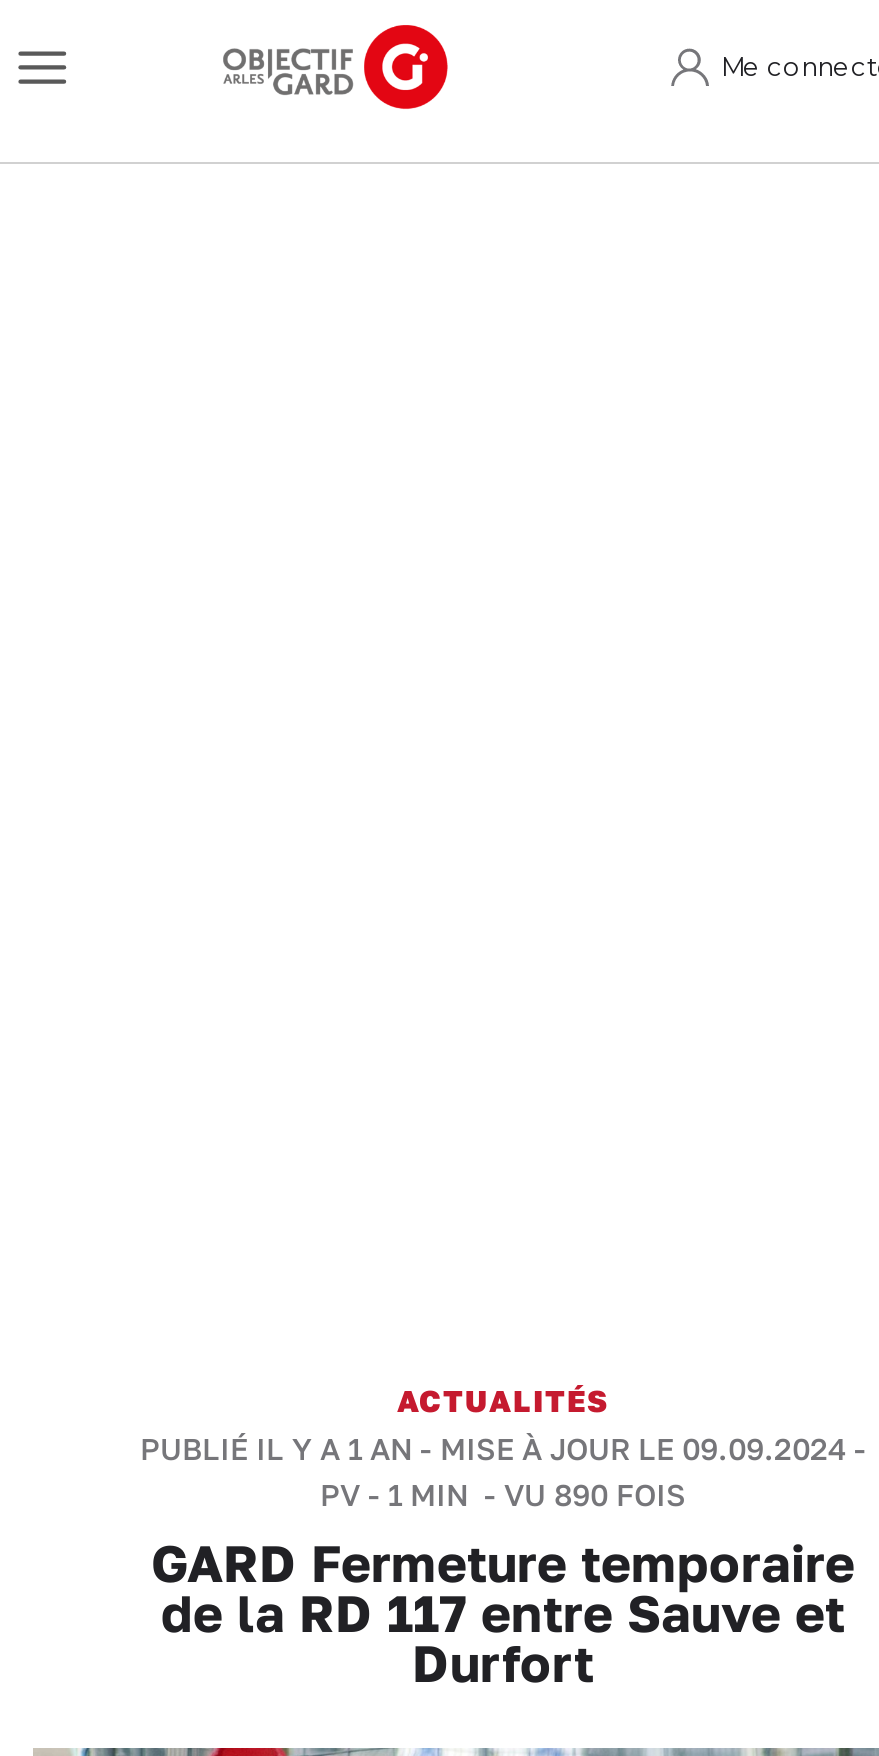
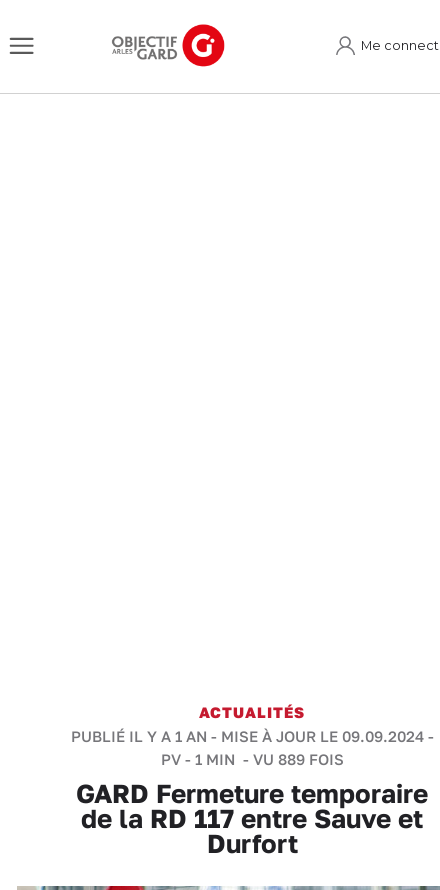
- PV - 1 MIN - VU 890 FOIS
+ PV - 1 MIN - VU 889 FOIS
